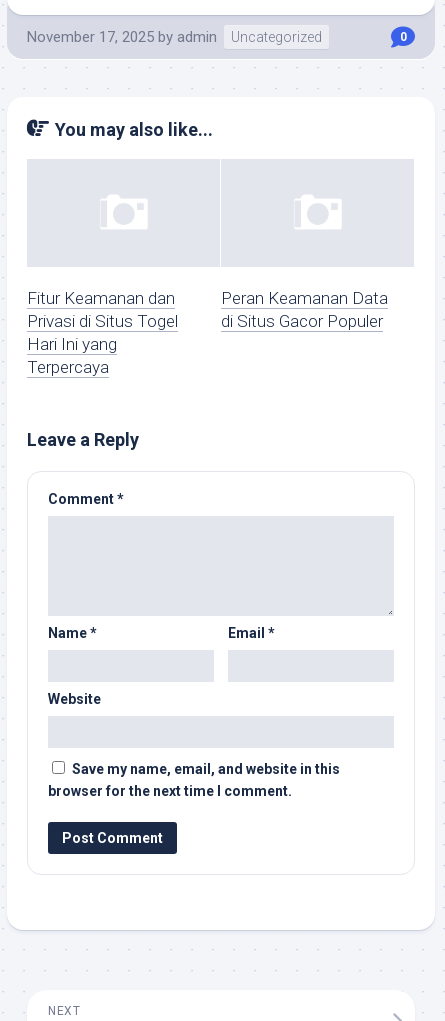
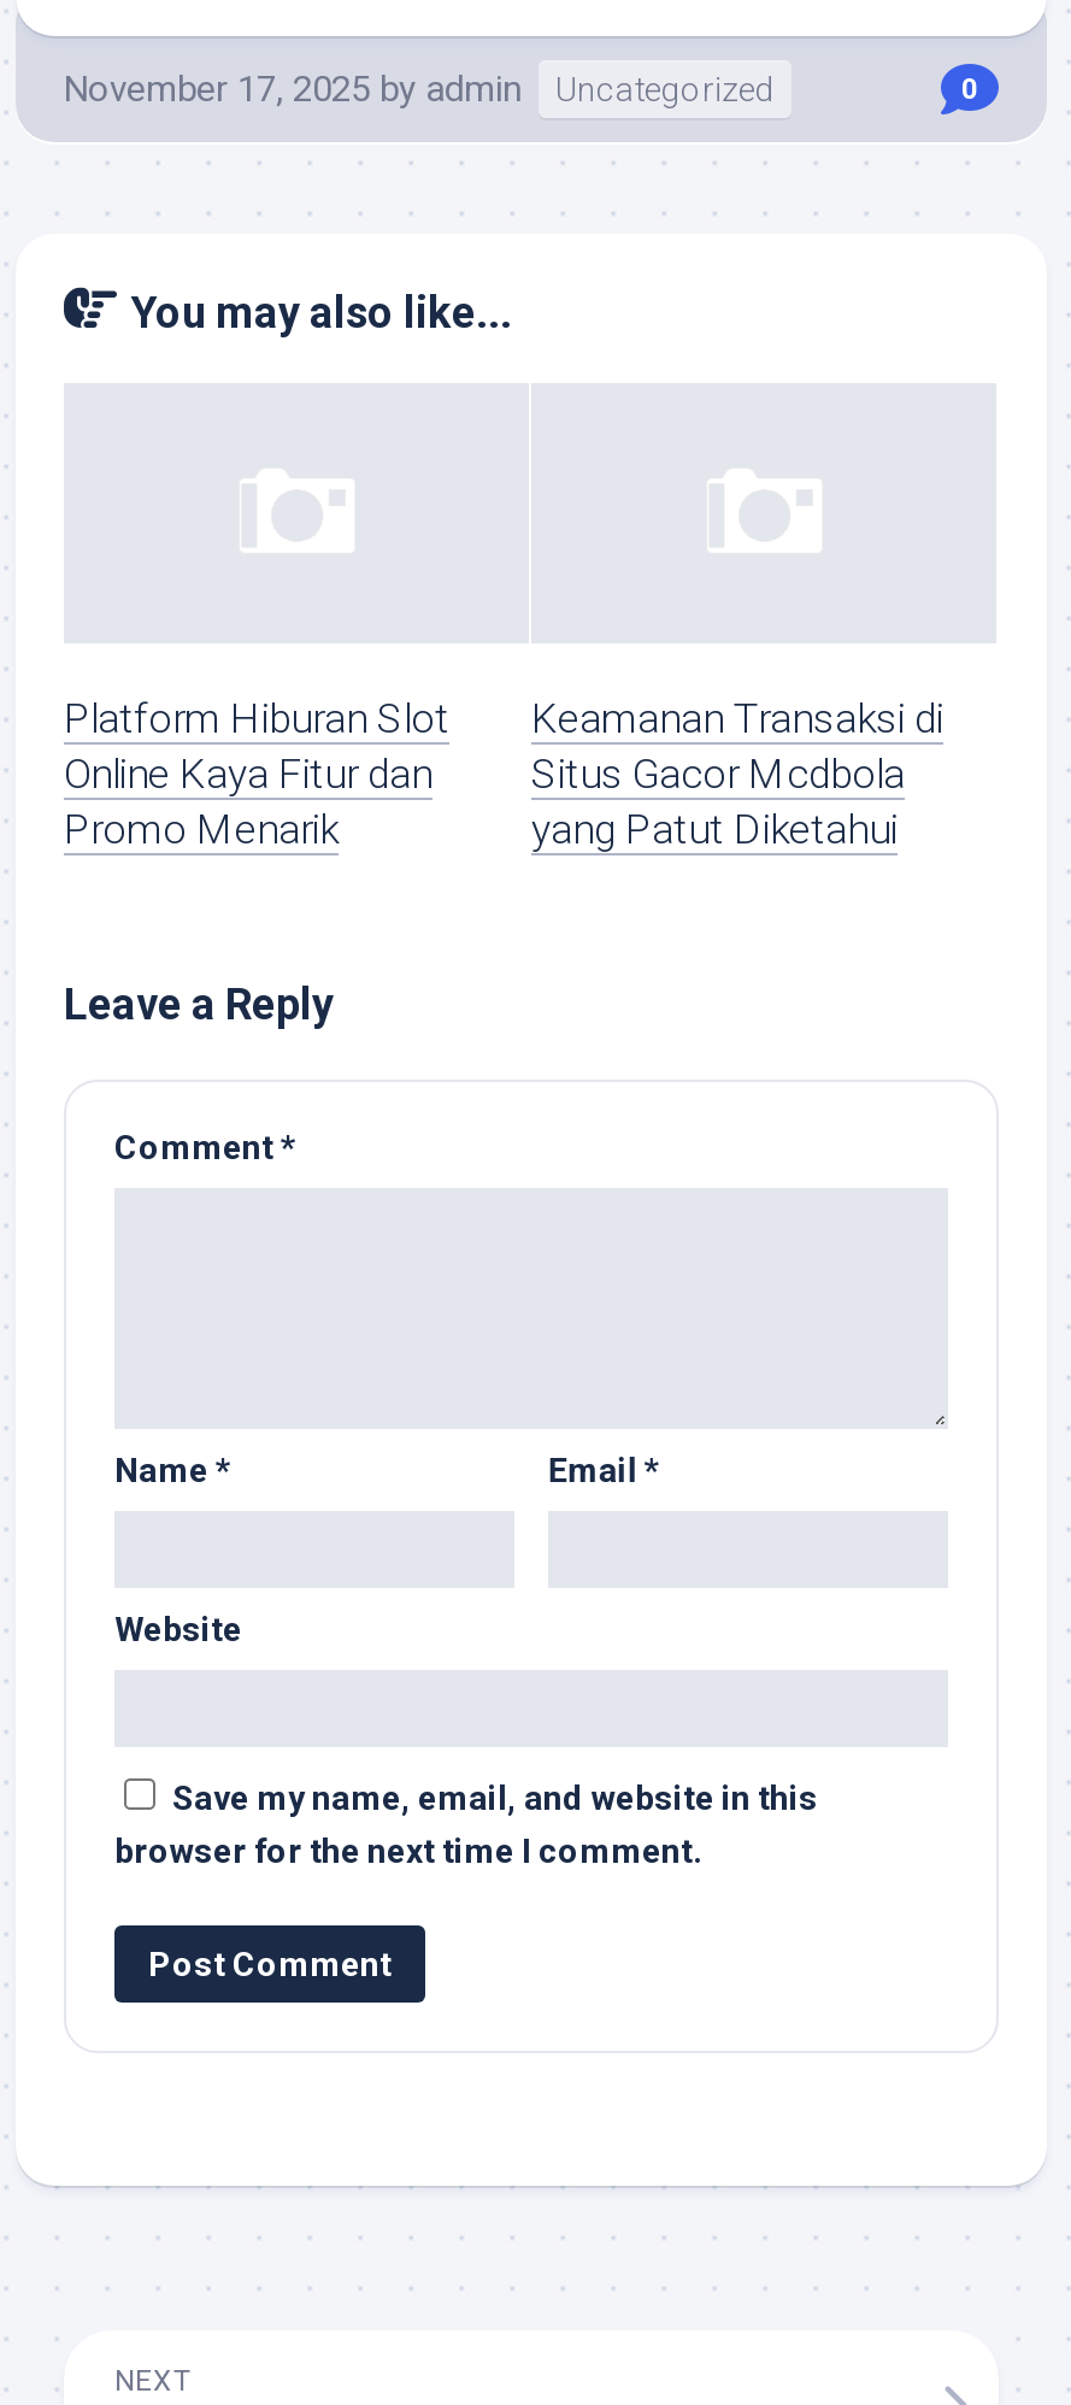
- Fitur Keamanan dan
- Privasi di Situs Togel
- Hari Ini yang
- Terpercaya
+ Platform Hiburan Slot
+ Online Kaya Fitur dan
+ Promo Menarik

- Peran Keamanan Data
- di Situs Gacor Populer
+ Keamanan Transaksi di
+ Situs Gacor Mcdbola
+ yang Patut Diketahui
